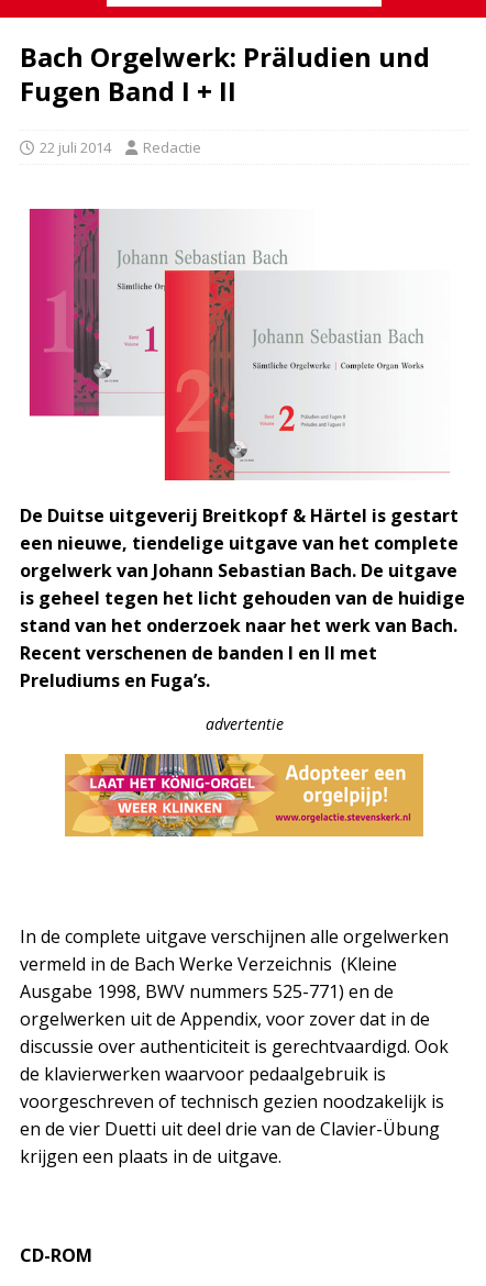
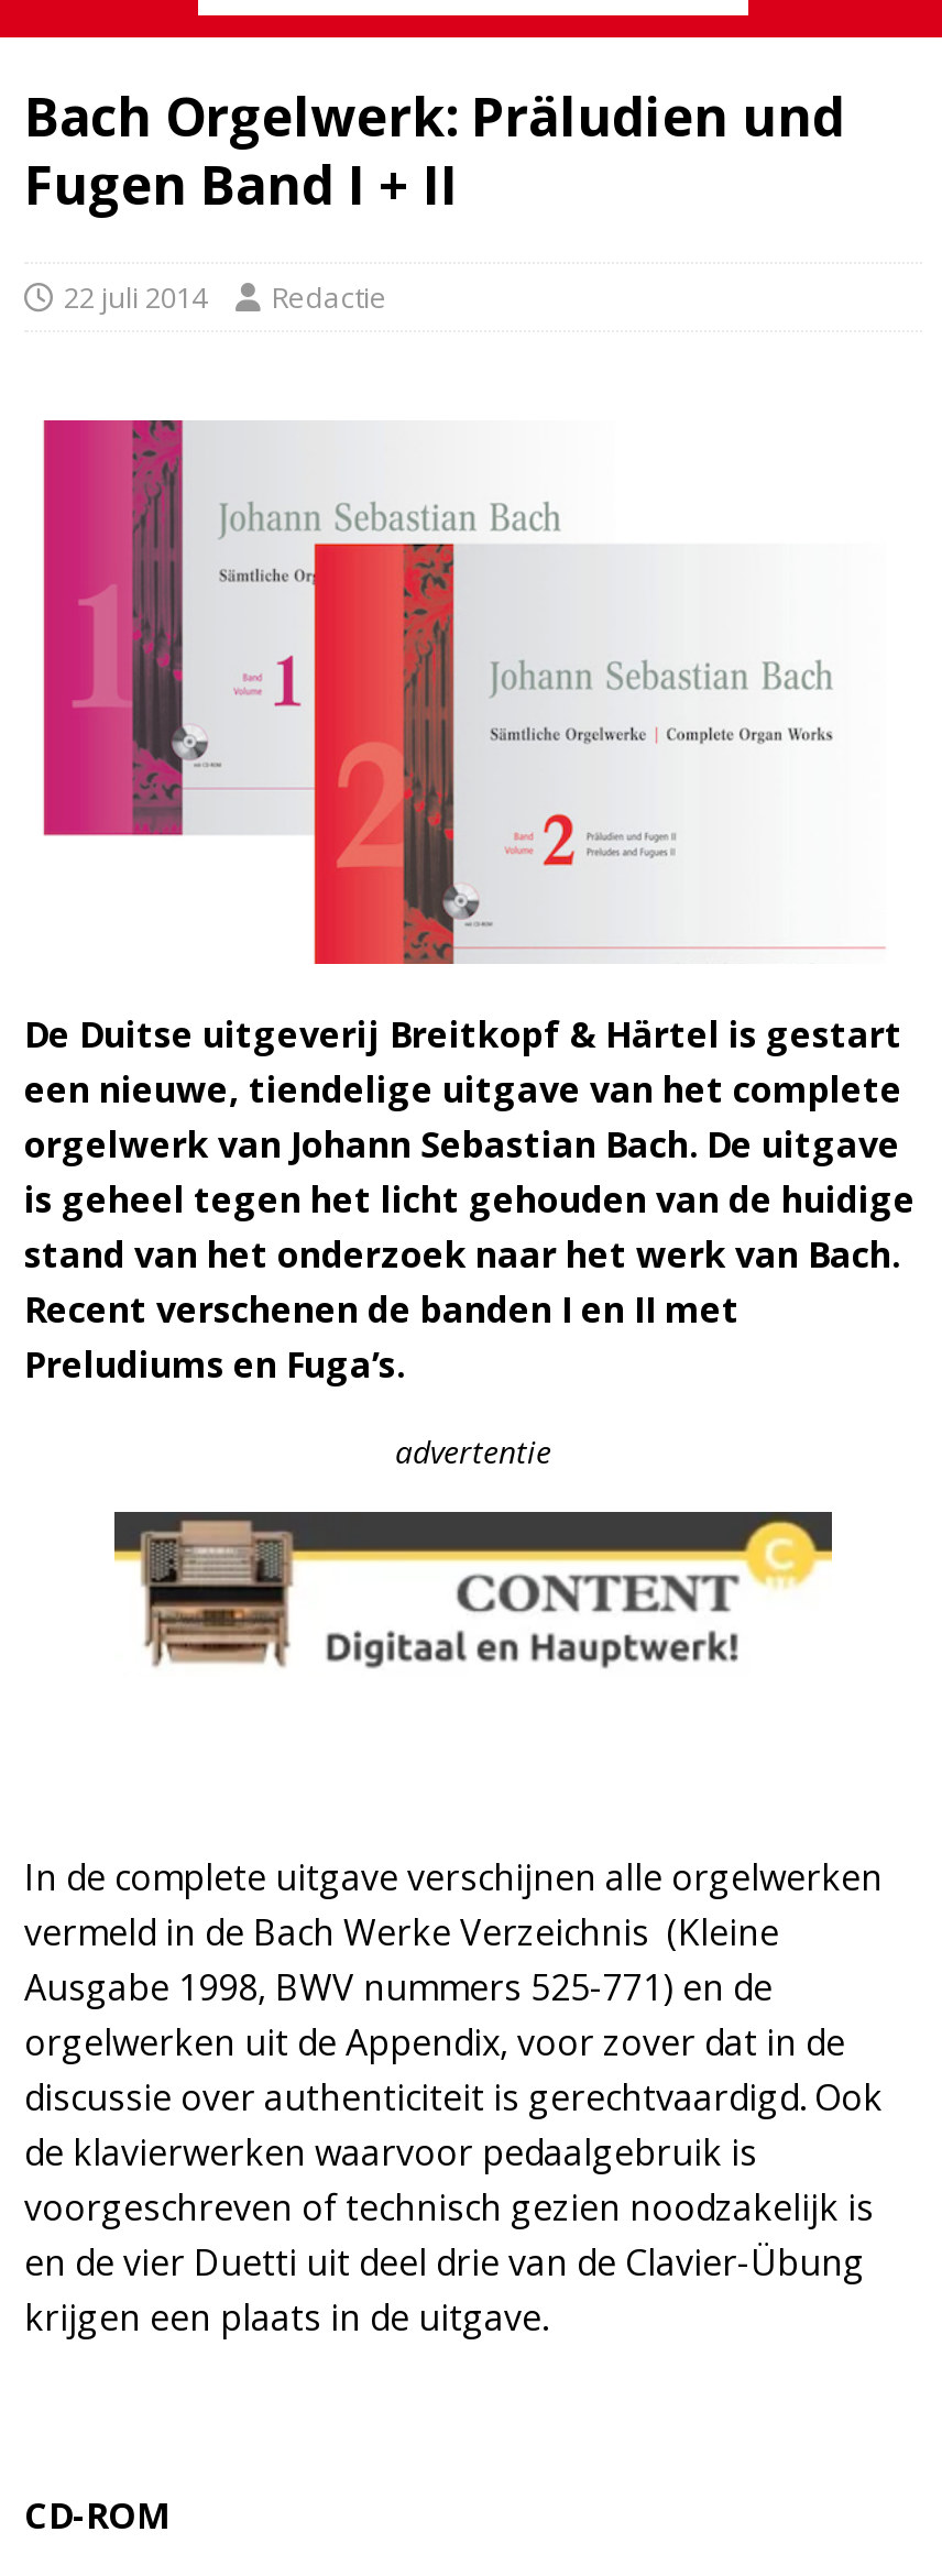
- [image]
+ [image]
